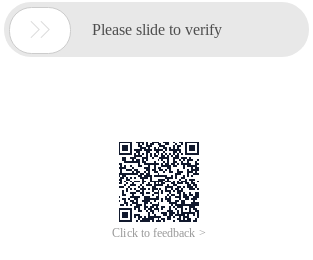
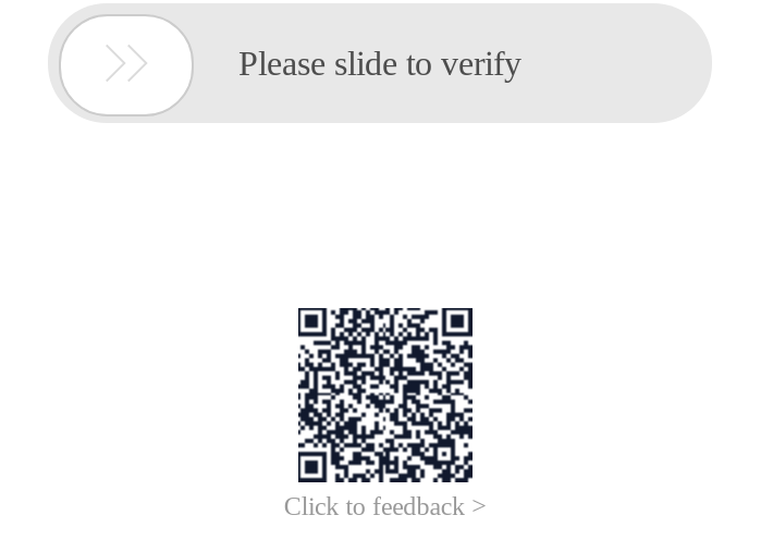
- [image]
+ [image]
